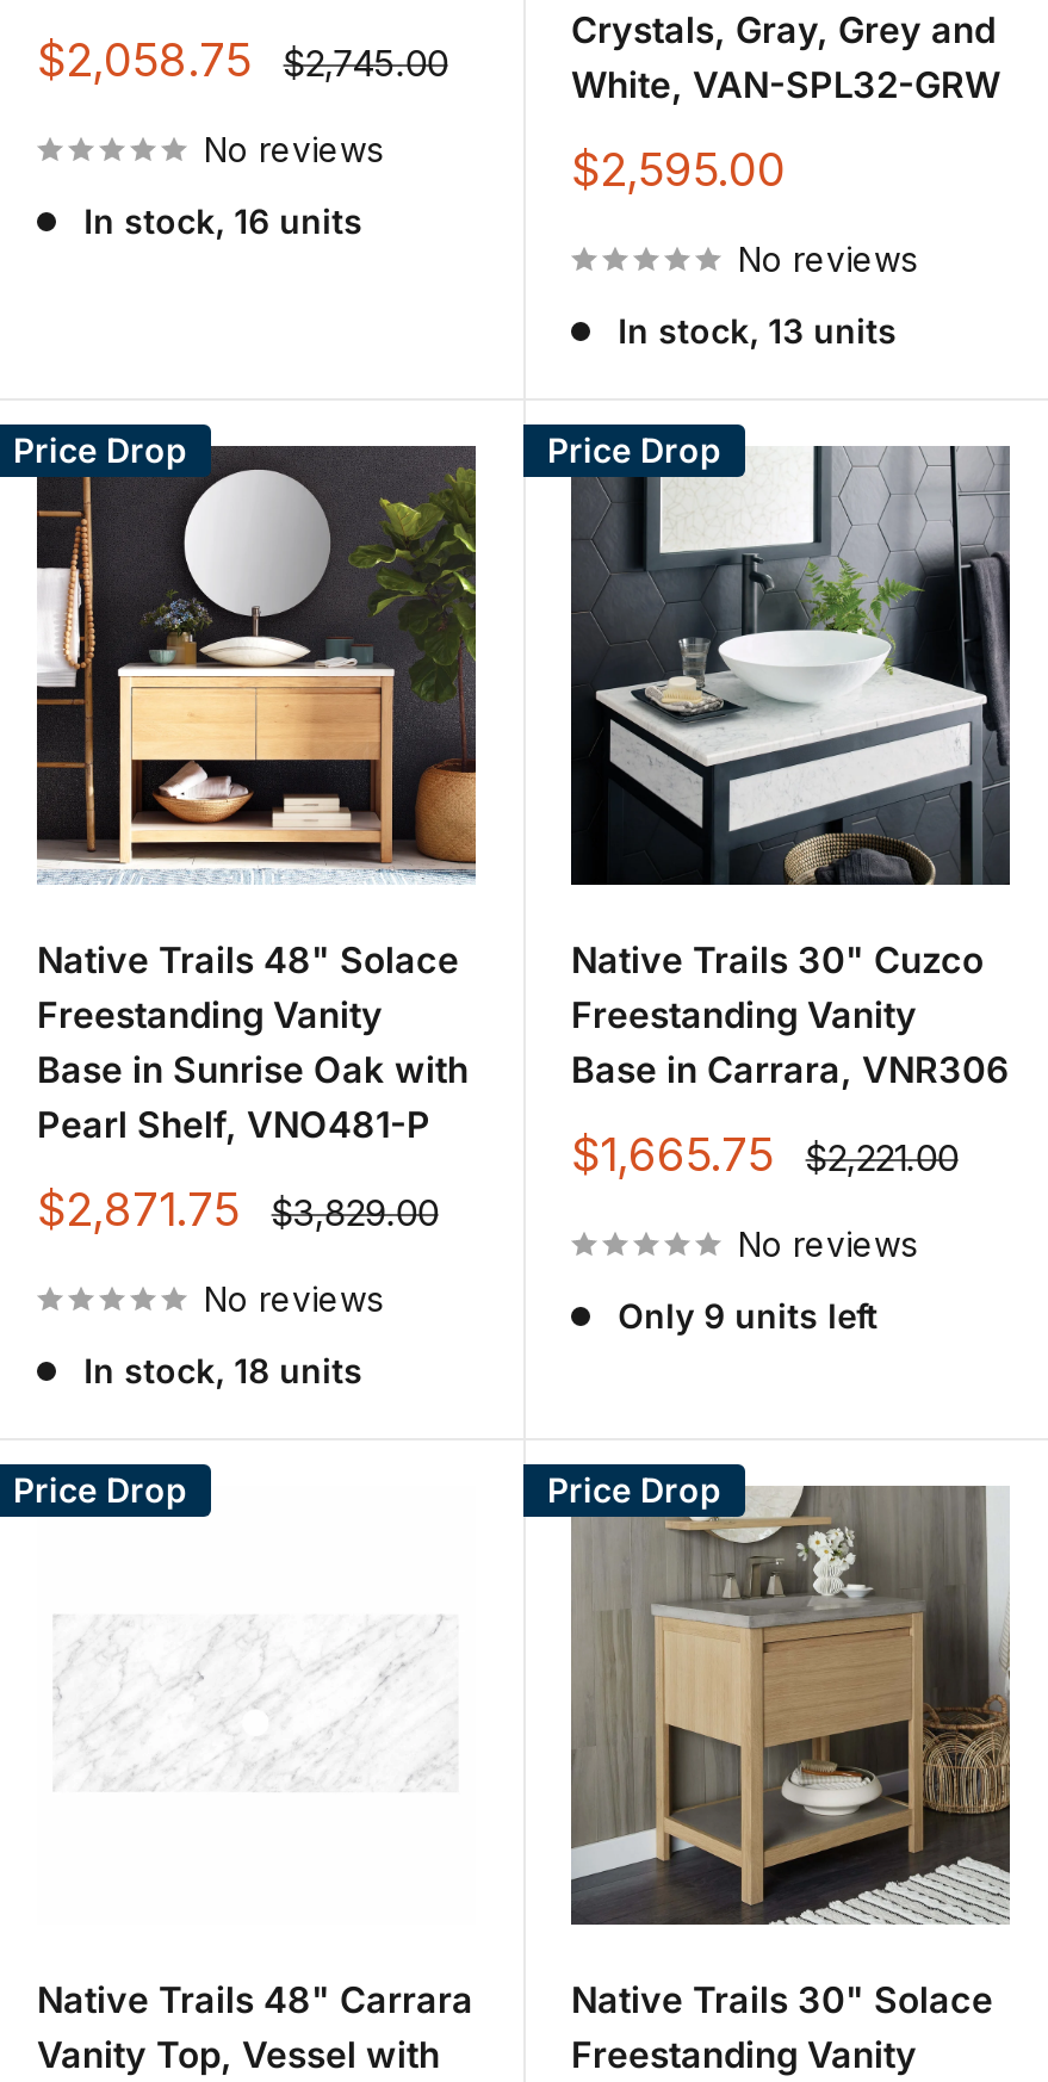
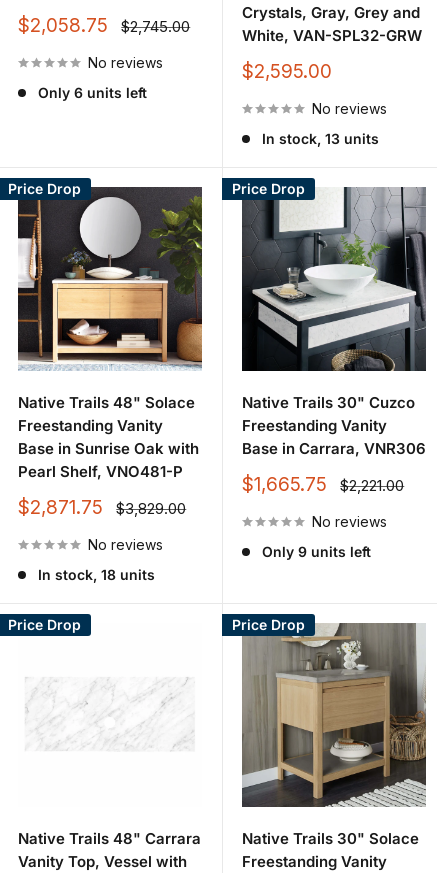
- In stock, 16 units
+ Only 6 units left
